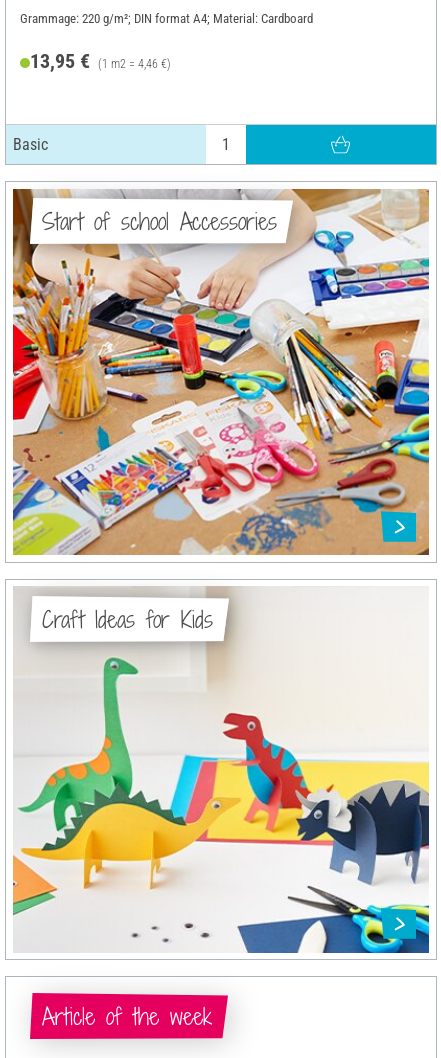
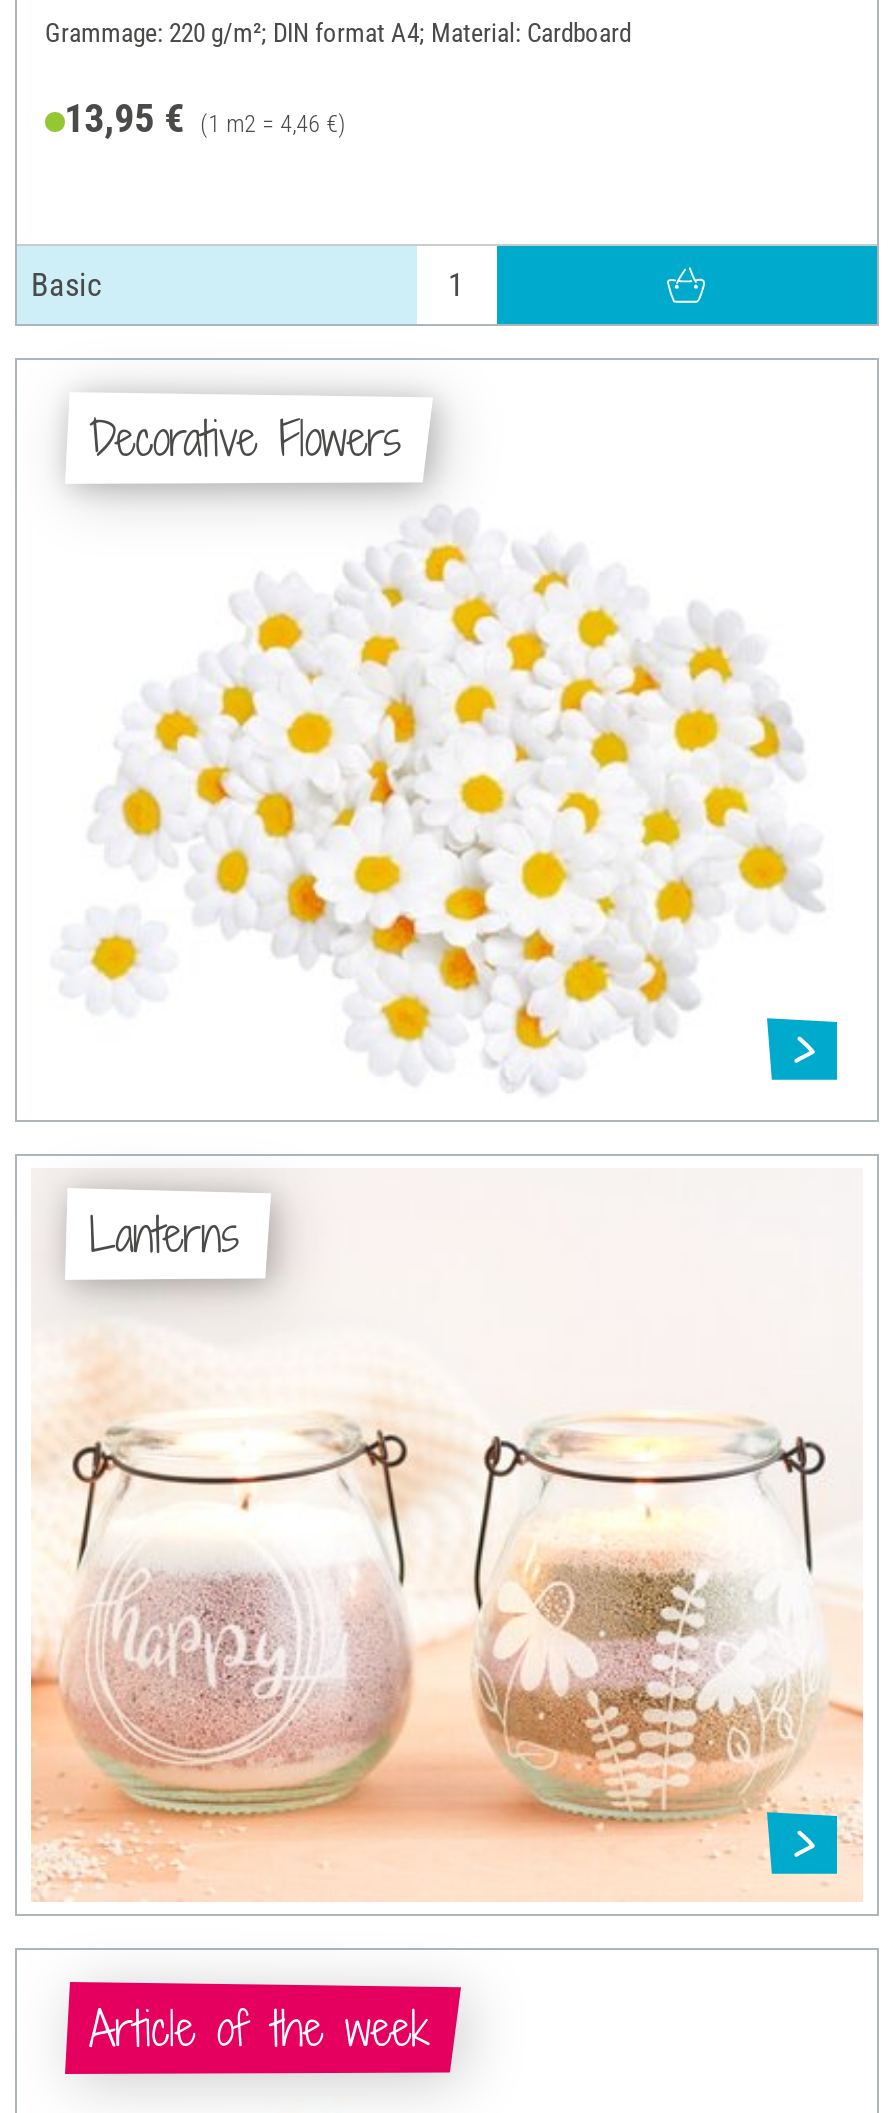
- [image]
- Start of school Accessories
+ [image]
+ Decorative Flowers

- [image]
- Craft Ideas for Kids
+ [image]
+ Lanterns
